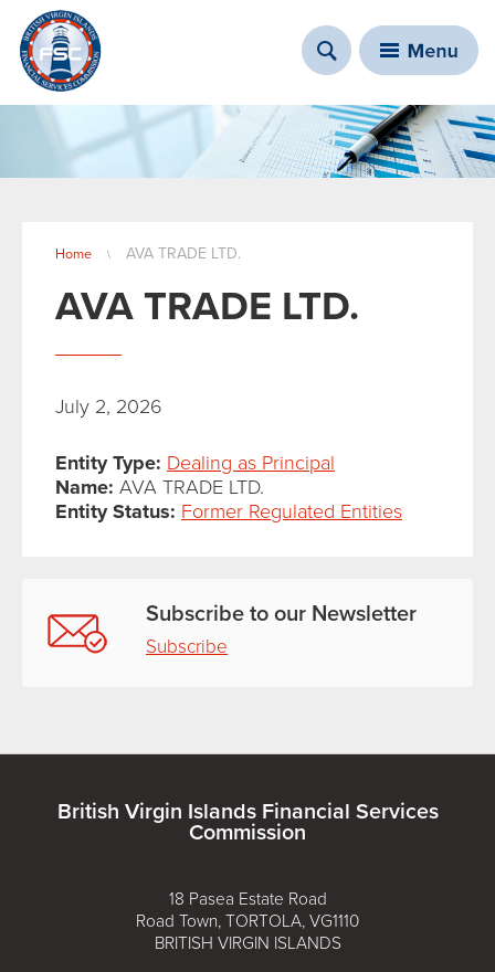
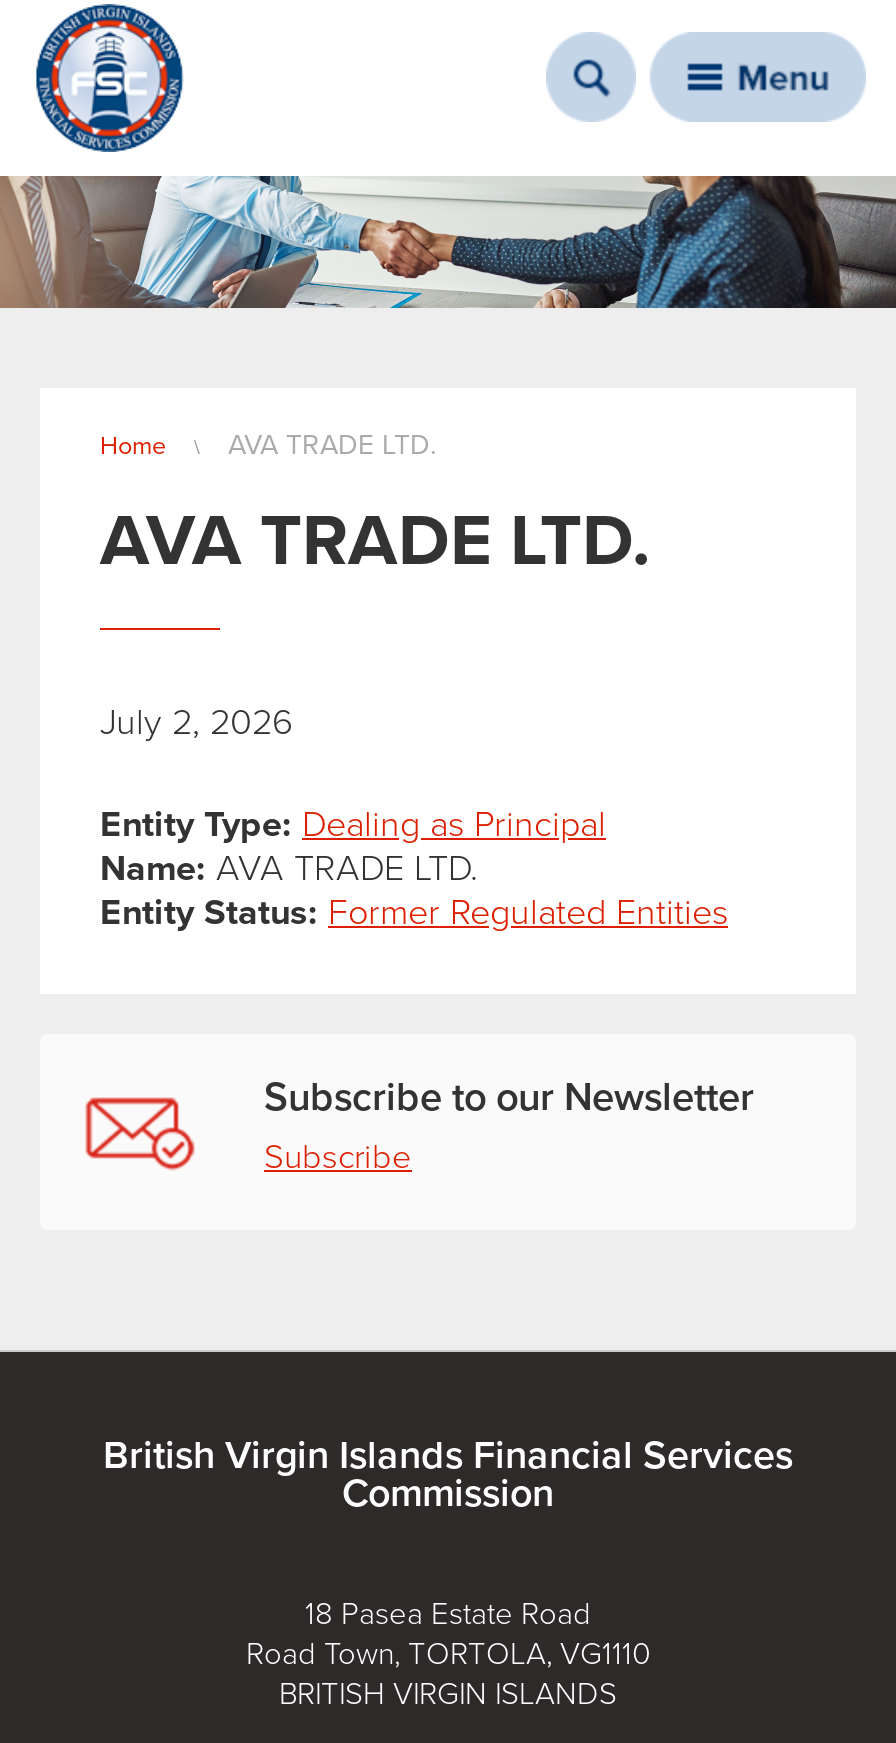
- [image]
+ [image]
